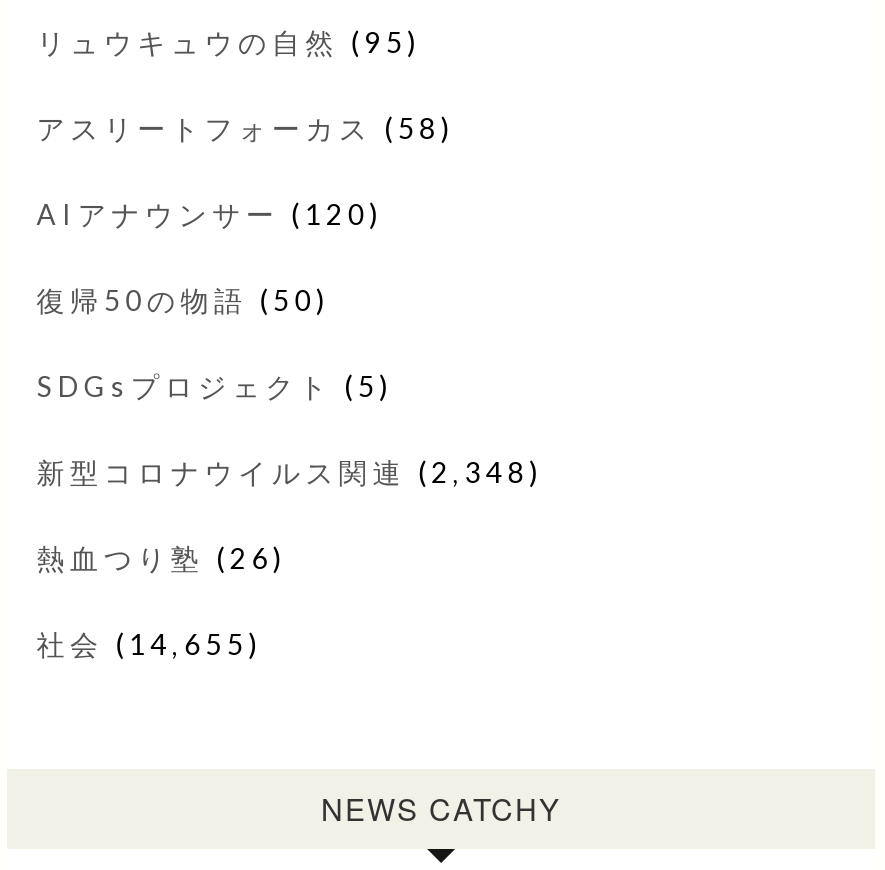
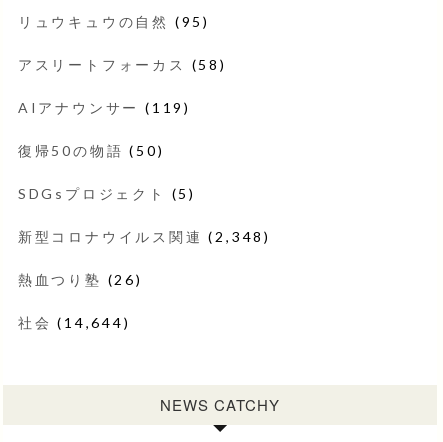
- AIアナウンサー(120)
+ AIアナウンサー(119)

- 社会(14,655)
+ 社会(14,644)
